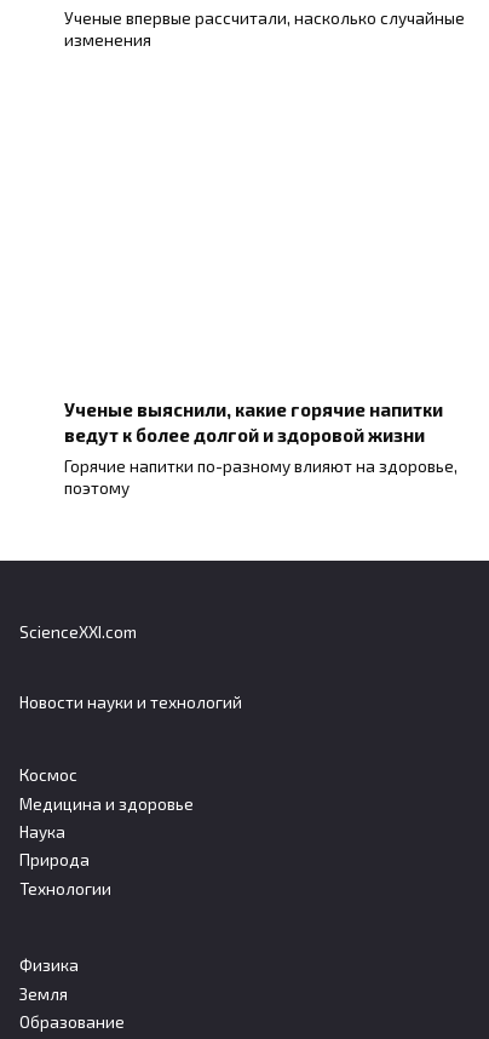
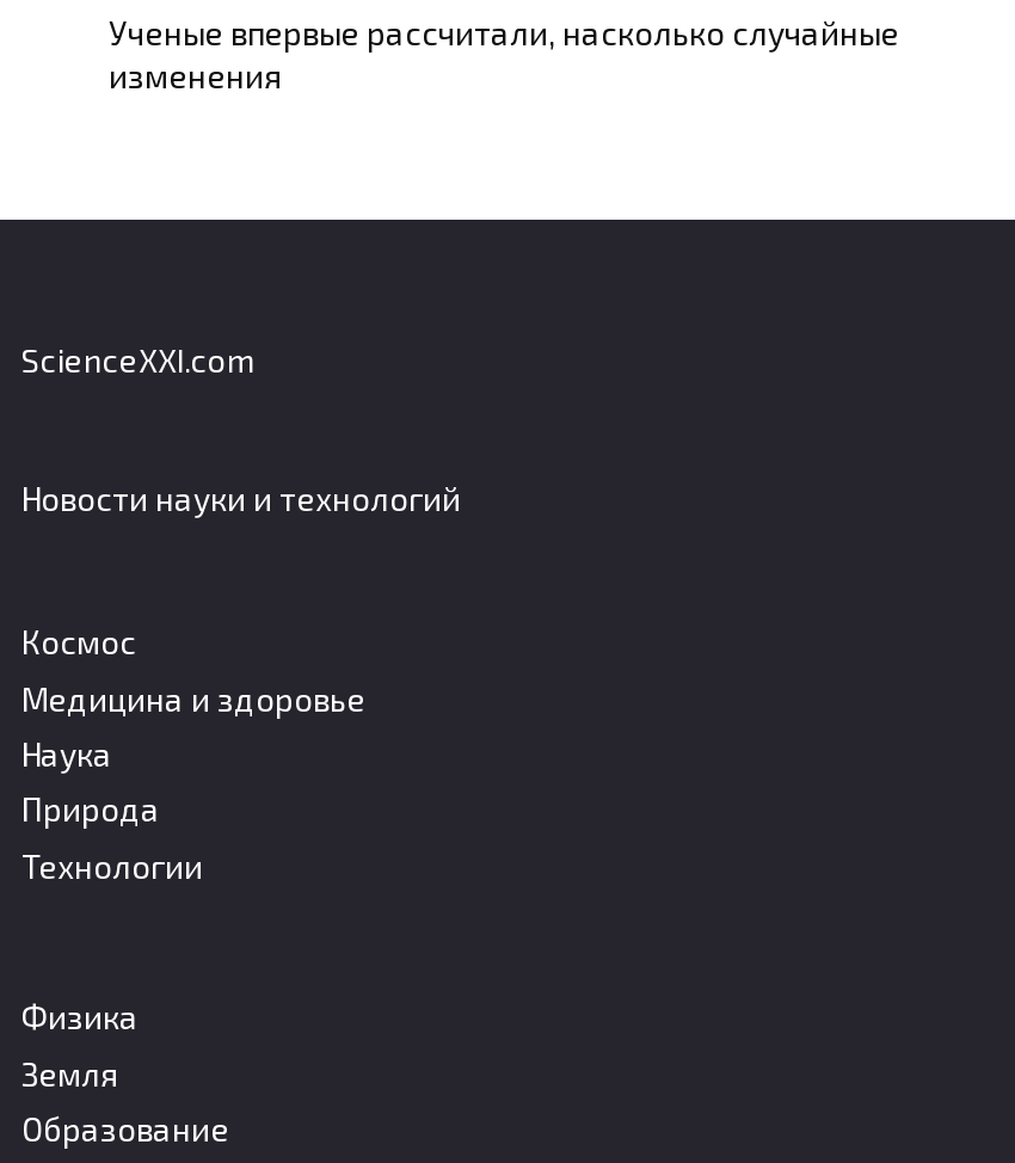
- Ученые выяснили, какие горячие напитки
- ведут к более долгой и здоровой жизни
- Горячие напитки по-разному влияют на здоровье,
- поэтому
